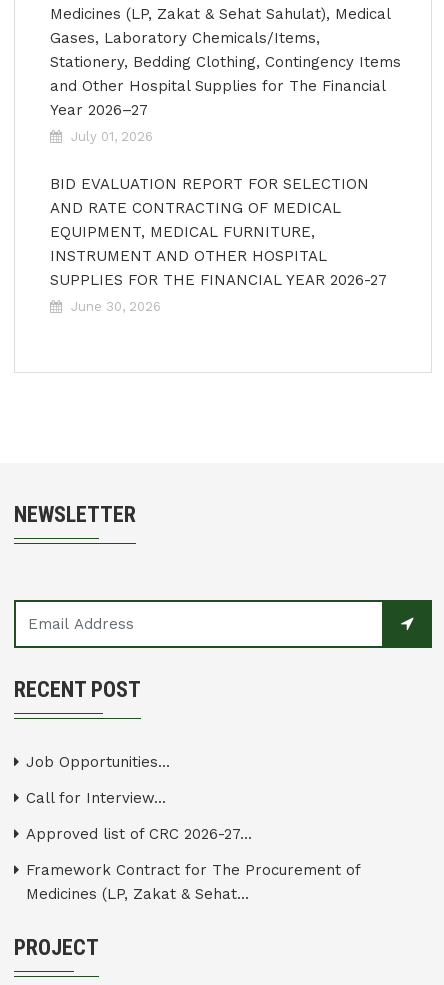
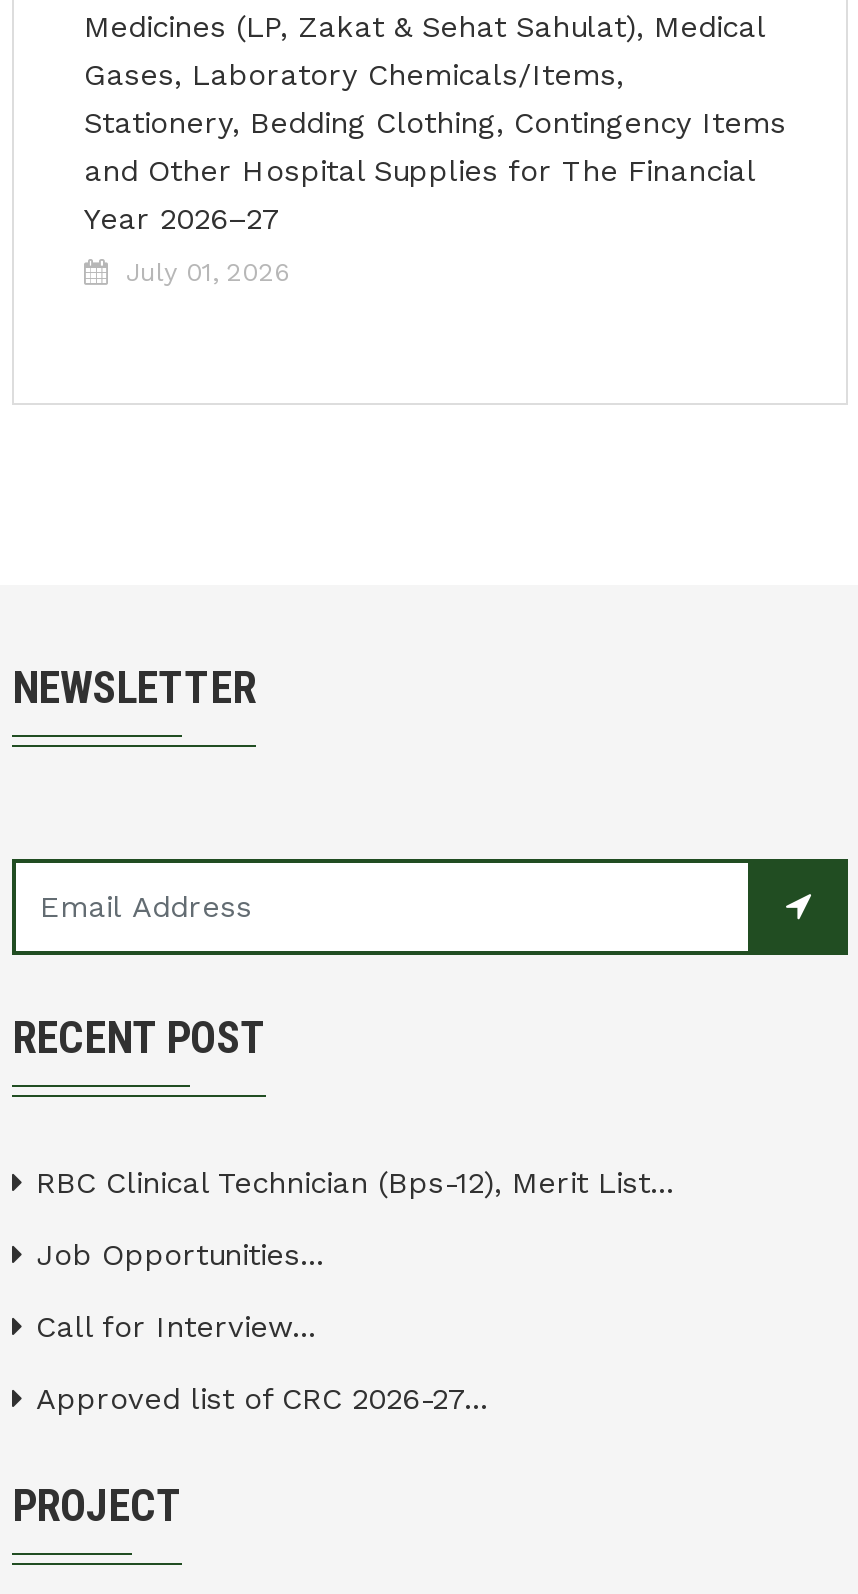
- BID EVALUATION REPORT FOR SELECTION
- AND RATE CONTRACTING OF MEDICAL
- EQUIPMENT, MEDICAL FURNITURE,
- INSTRUMENT AND OTHER HOSPITAL
- SUPPLIES FOR THE FINANCIAL YEAR 2026-27
- June 30, 2026

+ RBC Clinical Technician (Bps-12), Merit List...

- Framework Contract for The Procurement of
- Medicines (LP, Zakat & Sehat...
